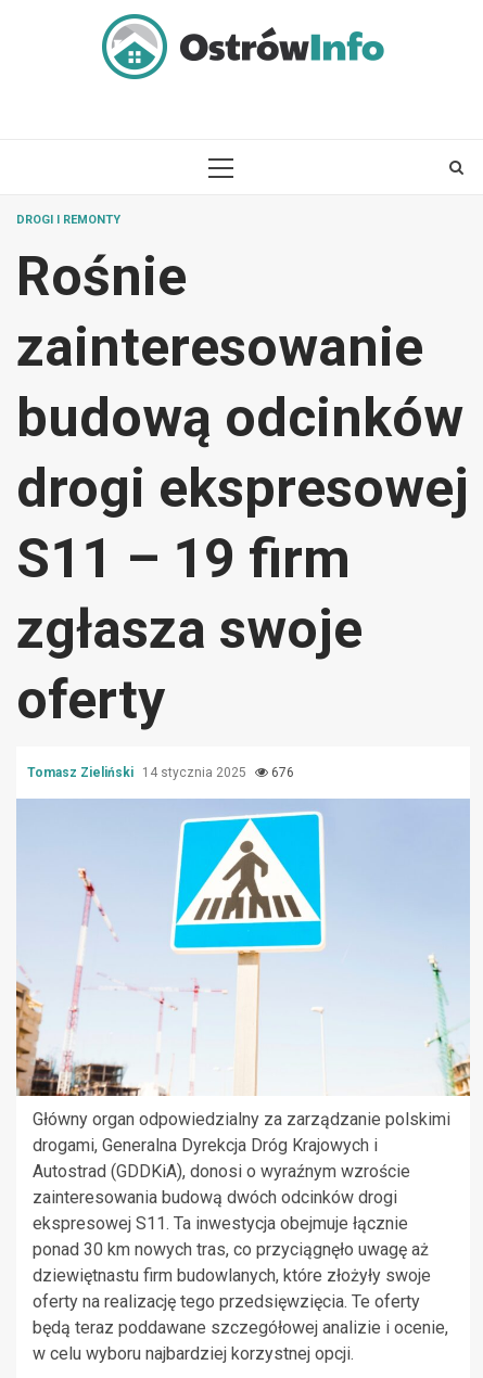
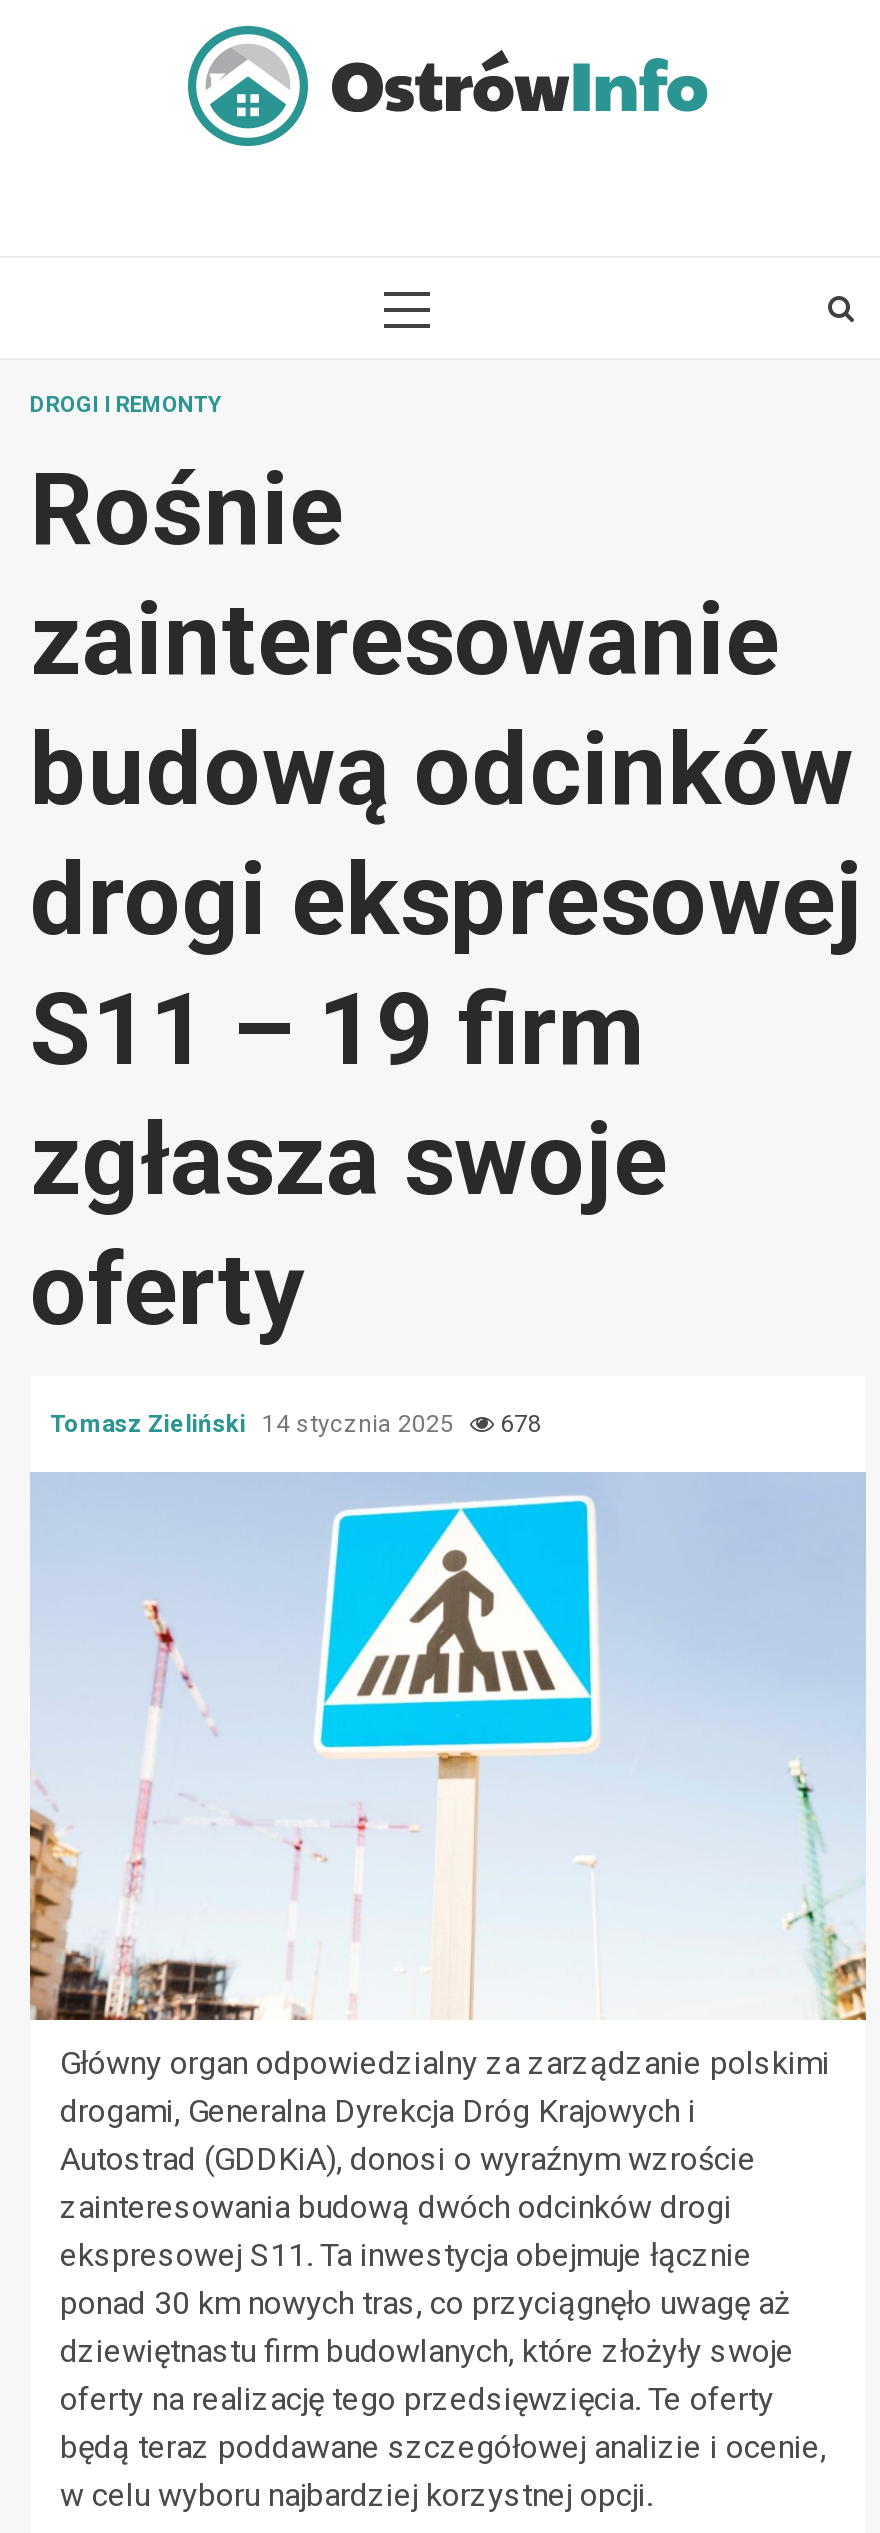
- Tomasz Zieliński 14 stycznia 2025 676
+ Tomasz Zieliński 14 stycznia 2025 678
